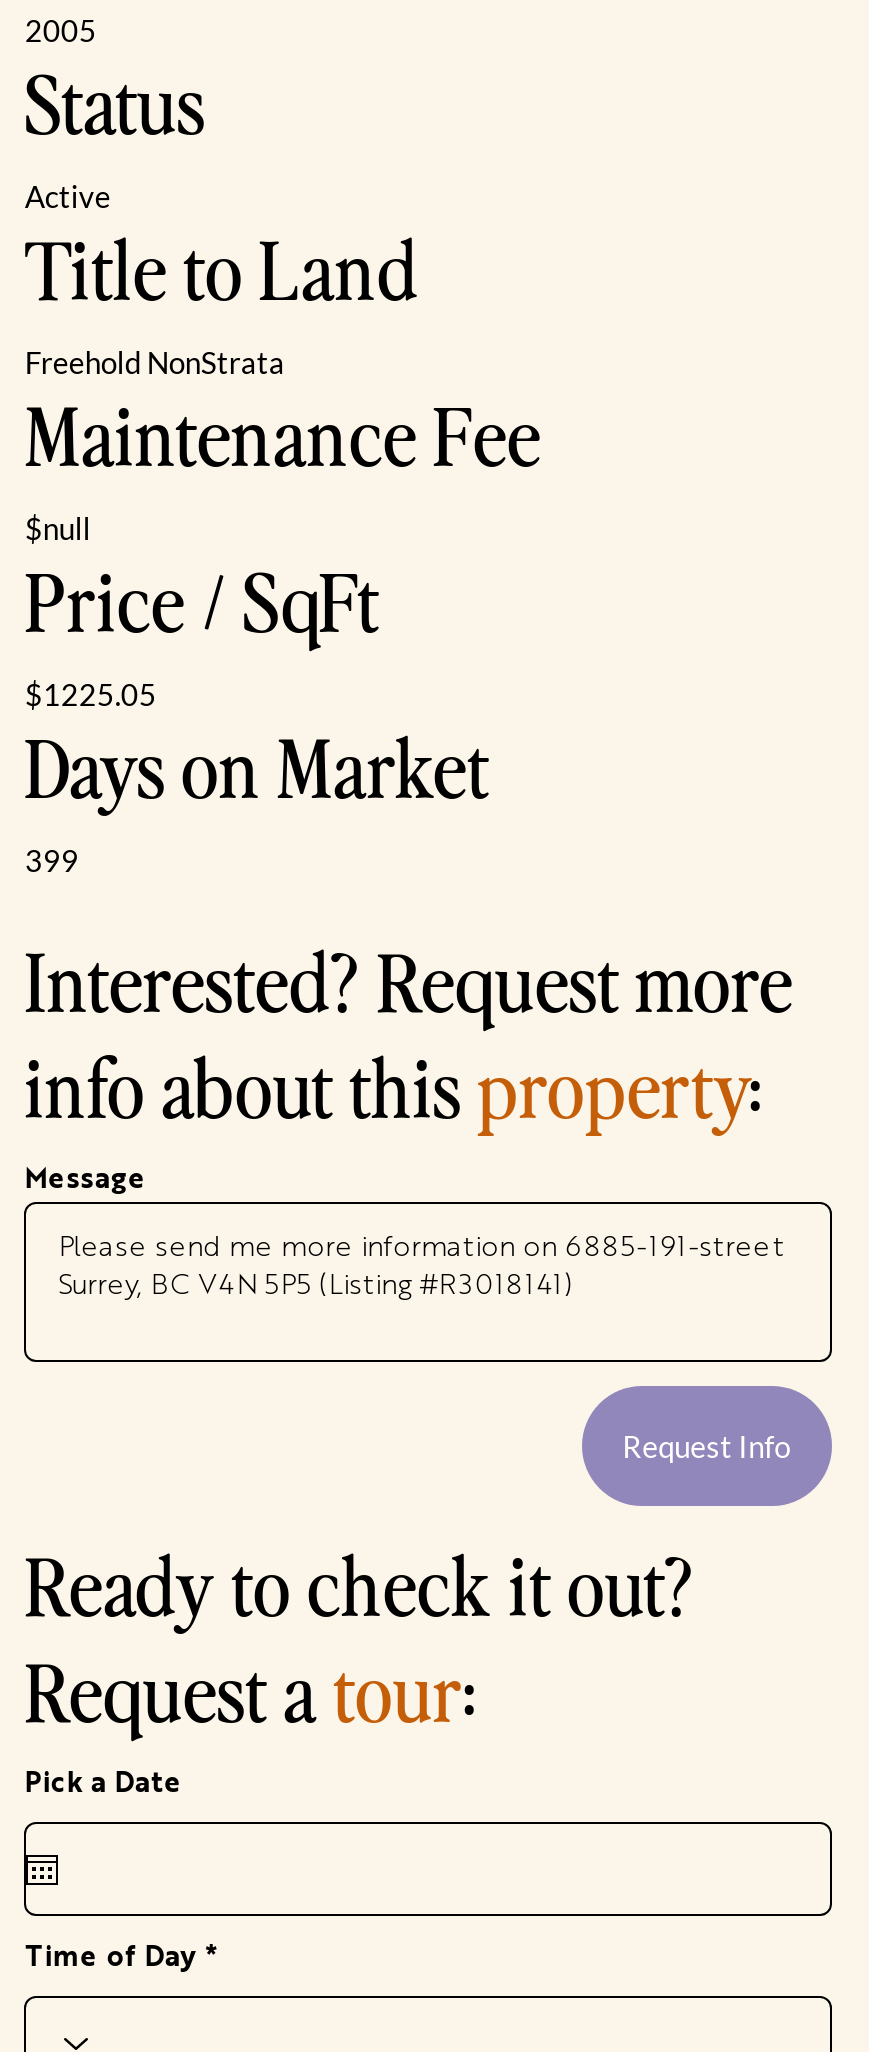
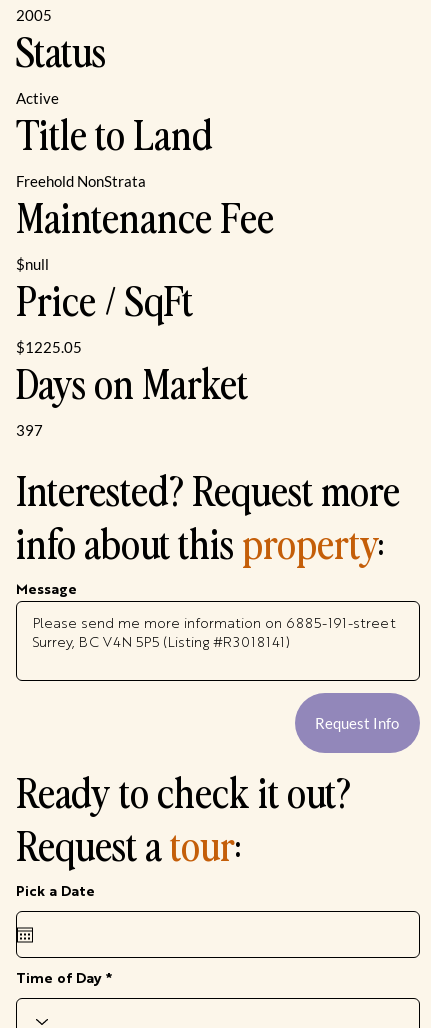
- 399
+ 397
